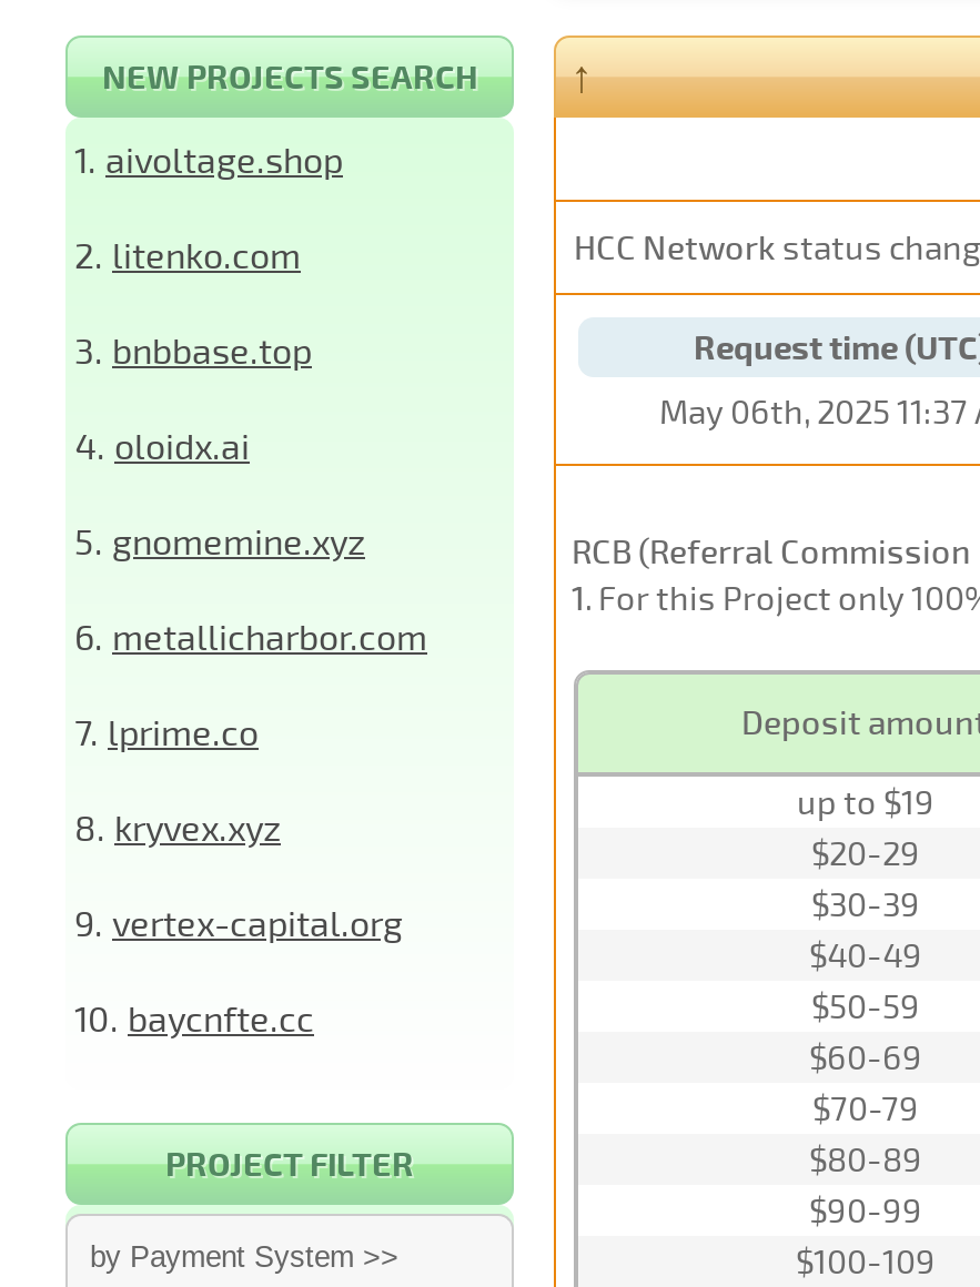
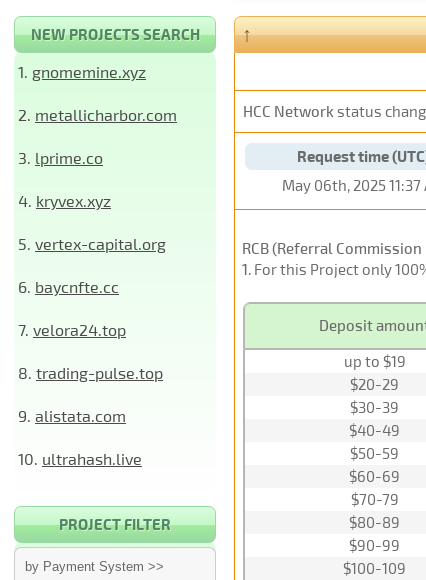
- 1. aivoltage.shop
+ 1. gnomemine.xyz

- 2. litenko.com
+ 2. metallicharbor.com

- 3. bnbbase.top
+ 3. lprime.co

- 4. oloidx.ai
+ 4. kryvex.xyz

- 5. gnomemine.xyz
+ 5. vertex-capital.org

- 6. metallicharbor.com
+ 6. baycnfte.cc

- 7. lprime.co
+ 7. velora24.top

- 8. kryvex.xyz
+ 8. trading-pulse.top

- 9. vertex-capital.org
+ 9. alistata.com

- 10. baycnfte.cc
+ 10. ultrahash.live
